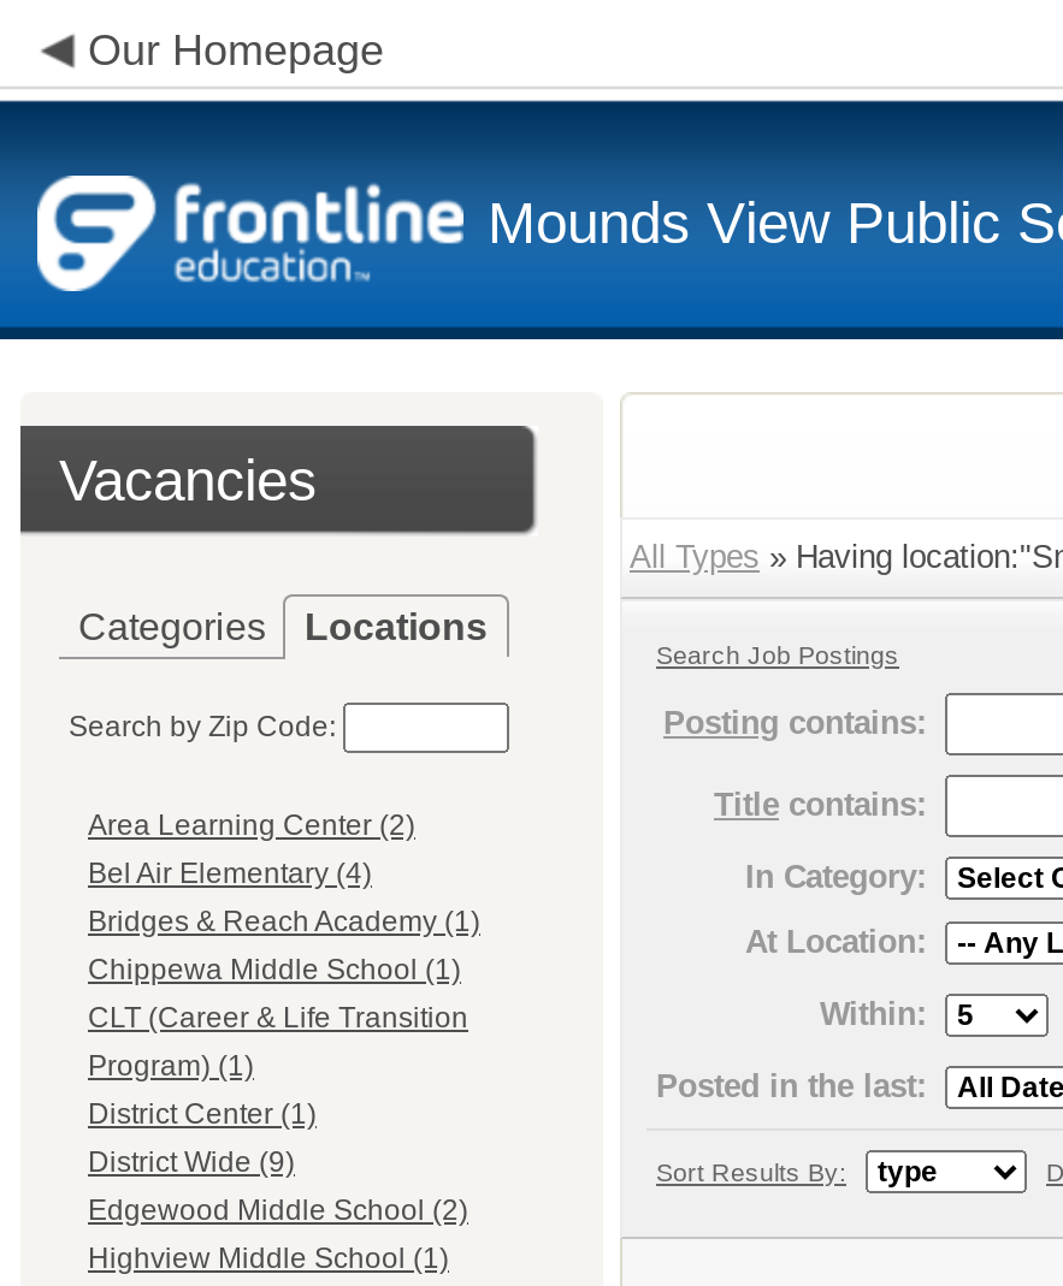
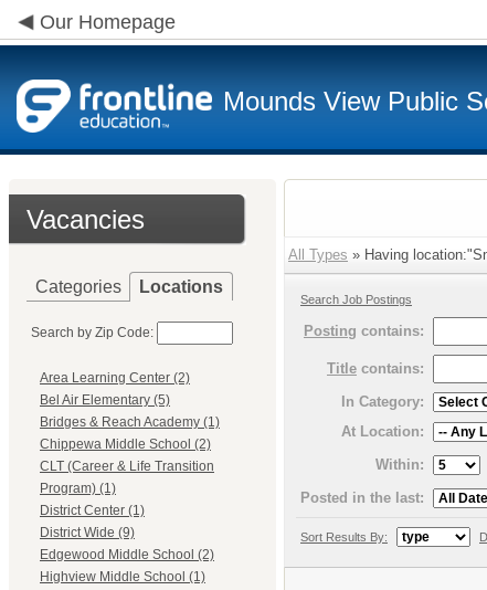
- Bel Air Elementary (4)
+ Bel Air Elementary (5)

- Chippewa Middle School (1)
+ Chippewa Middle School (2)
